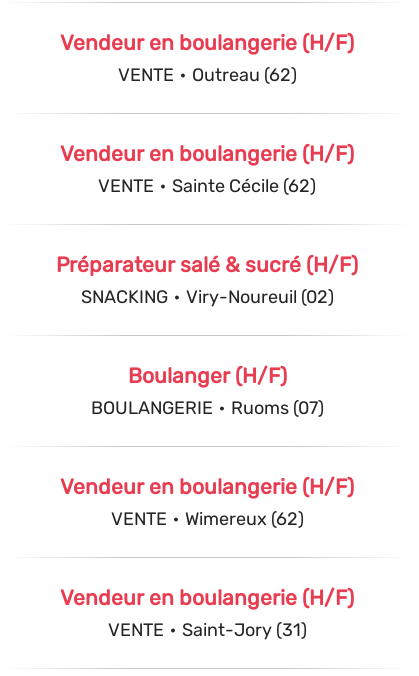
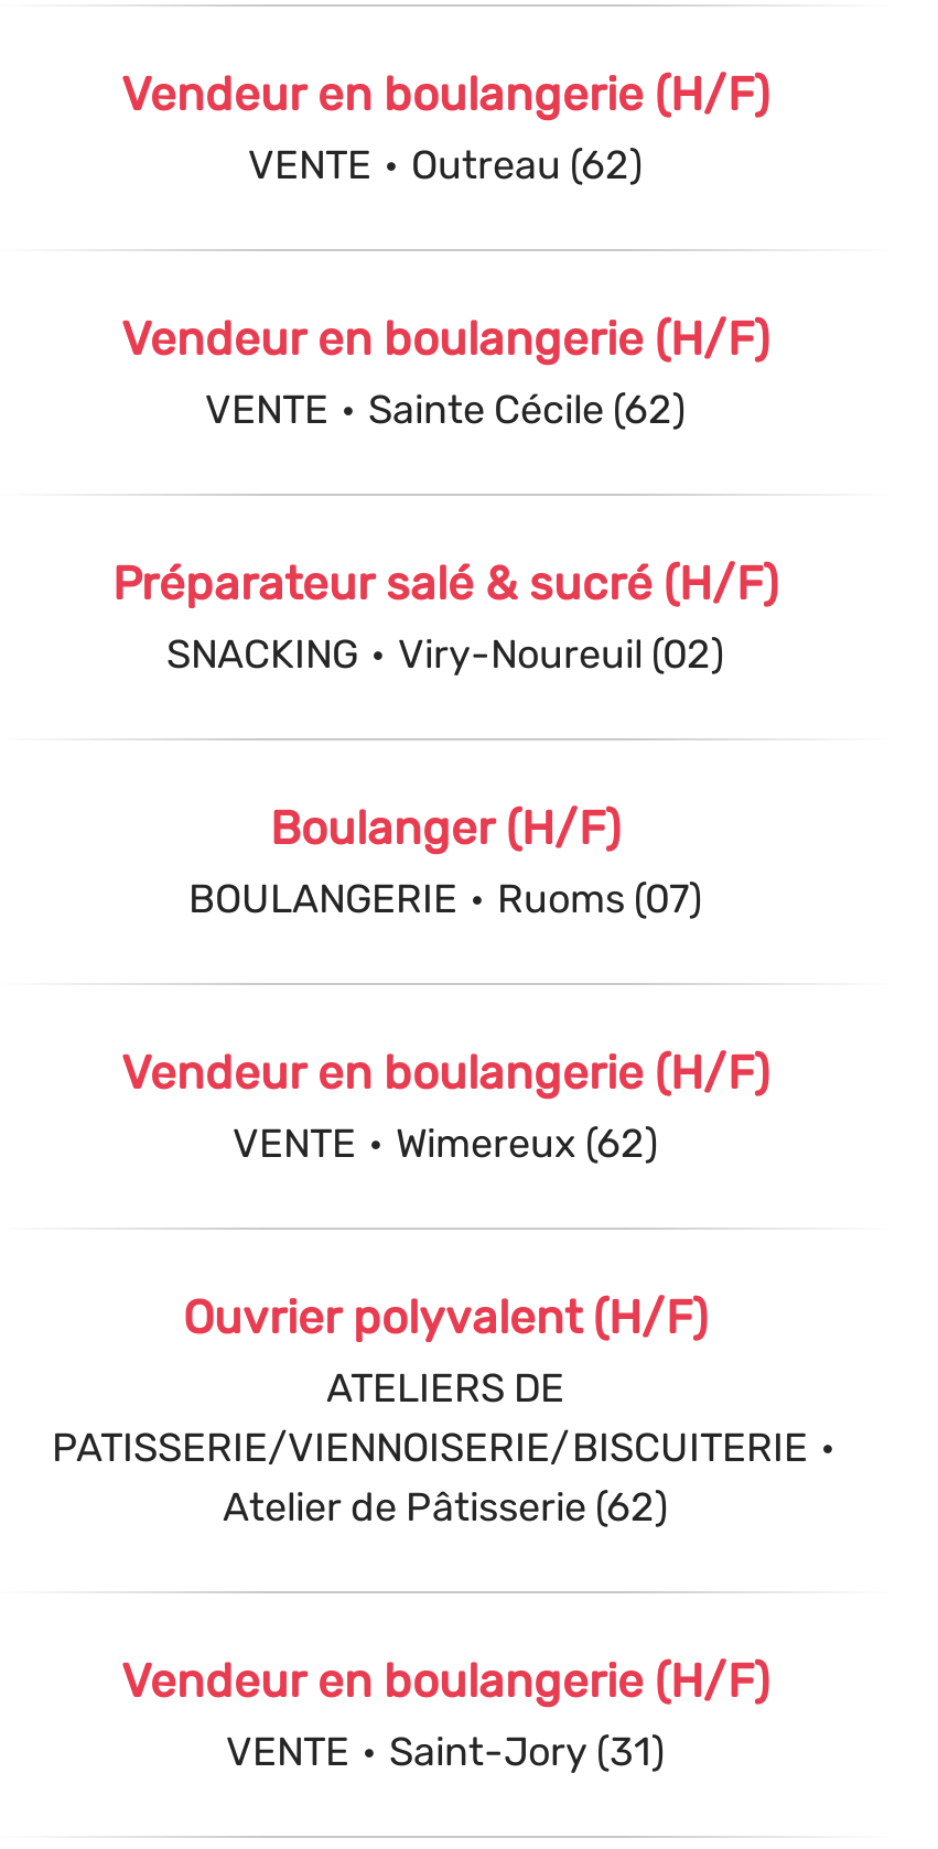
+ Ouvrier polyvalent (H/F)
+ ATELIERS DE
+ PATISSERIE/VIENNOISERIE/BISCUITERIE ·
+ Atelier de Pâtisserie (62)
